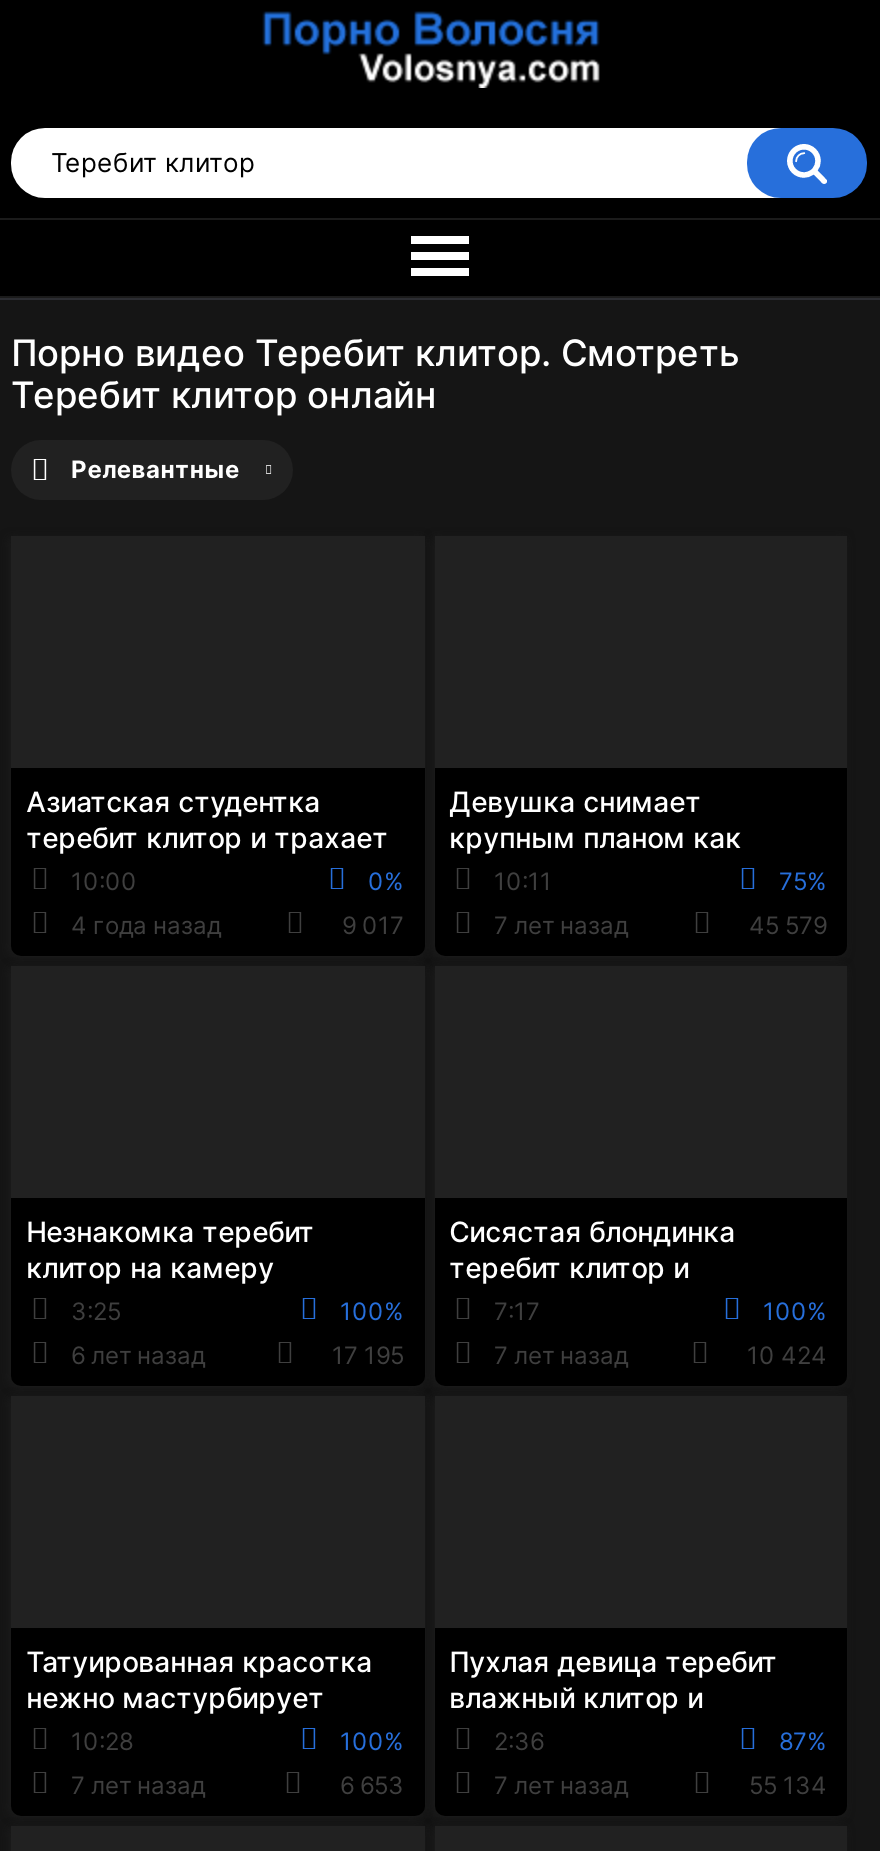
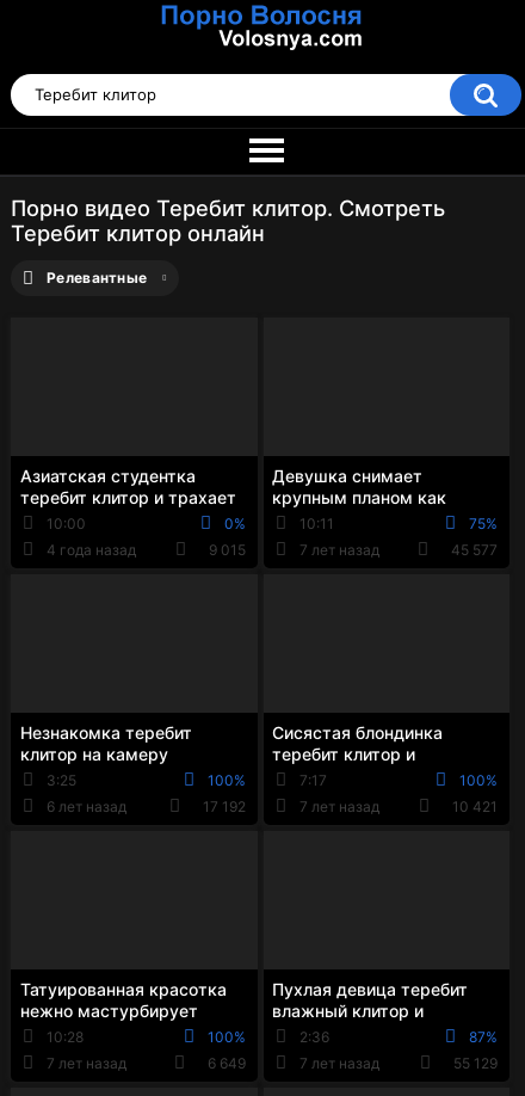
- 9 017
+ 9 015

- 45 579
+ 45 577

- 17 195
+ 17 192

- 10 424
+ 10 421

- 6 653
+ 6 649

- 55 134
+ 55 129
